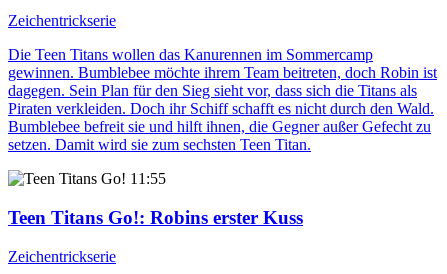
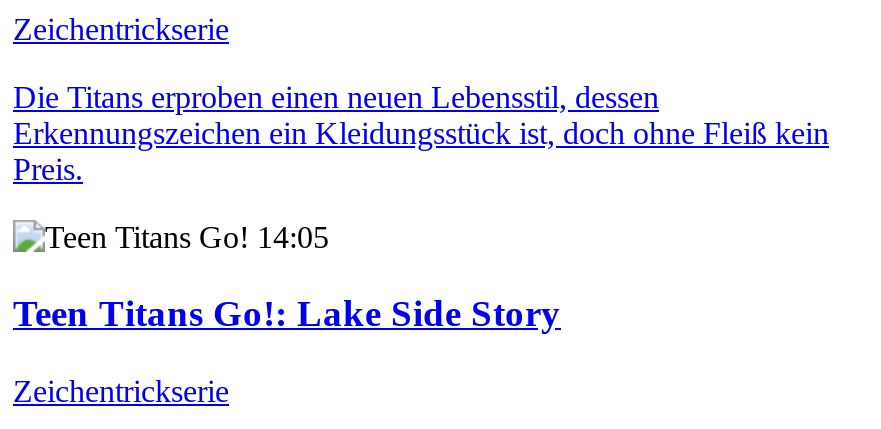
- Die Teen Titans wollen das Kanurennen im Sommercamp
- gewinnen. Bumblebee möchte ihrem Team beitreten, doch Robin ist
- dagegen. Sein Plan für den Sieg sieht vor, dass sich die Titans als
- Piraten verkleiden. Doch ihr Schiff schafft es nicht durch den Wald.
- Bumblebee befreit sie und hilft ihnen, die Gegner außer Gefecht zu
- setzen. Damit wird sie zum sechsten Teen Titan.
+ Die Titans erproben einen neuen Lebensstil, dessen
+ Erkennungszeichen ein Kleidungsstück ist, doch ohne Fleiß kein
+ Preis.

- 11:55
+ 14:05

- Teen Titans Go!: Robins erster Kuss
+ Teen Titans Go!: Lake Side Story
